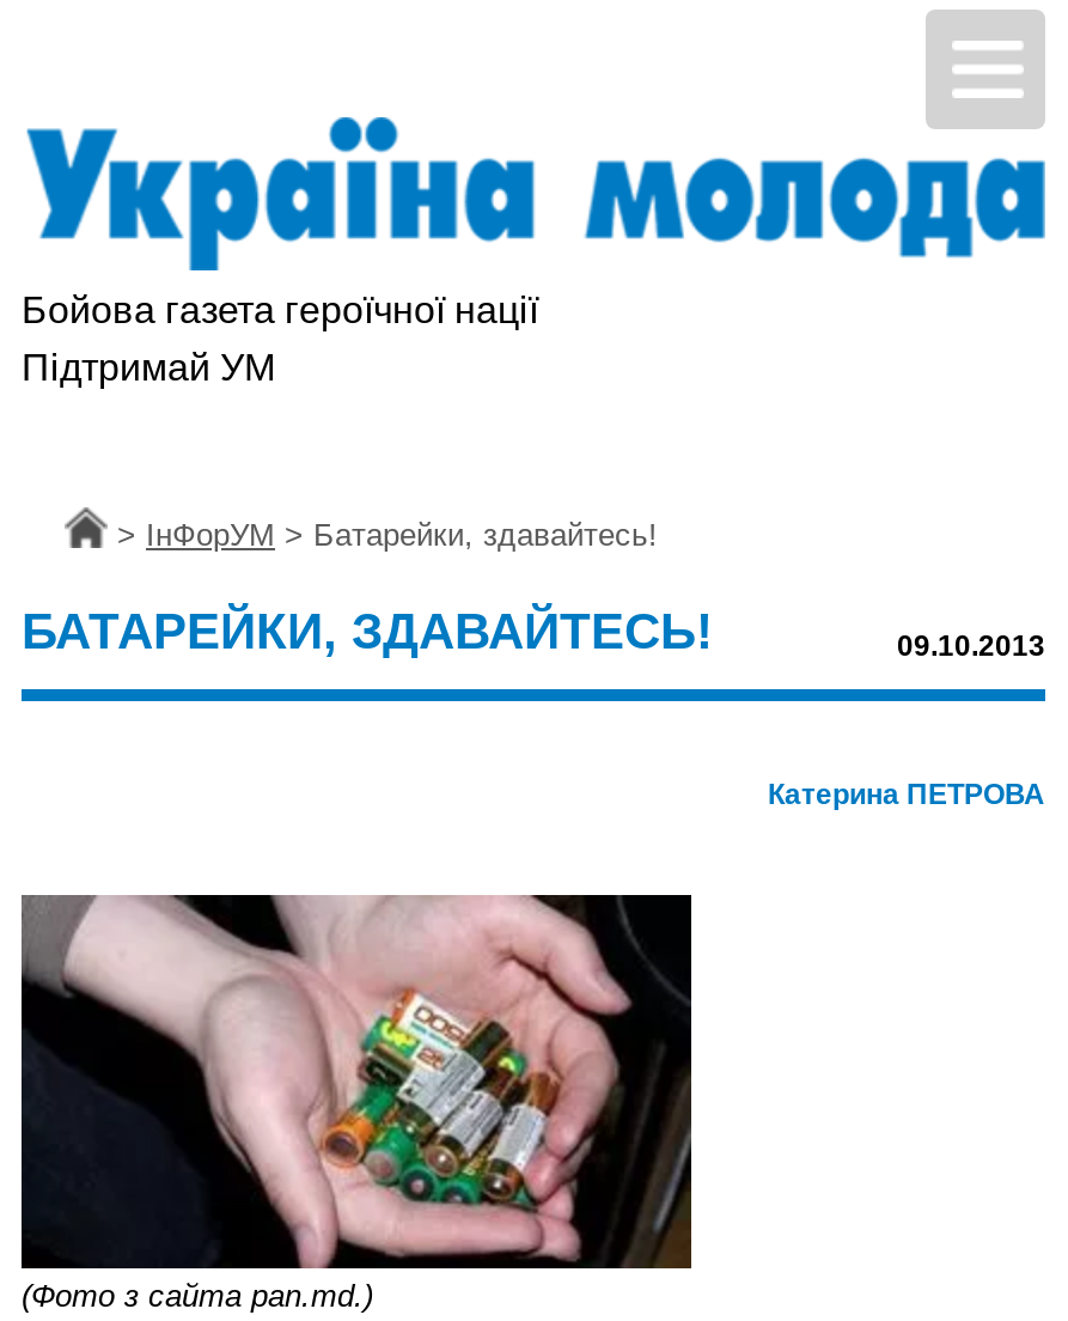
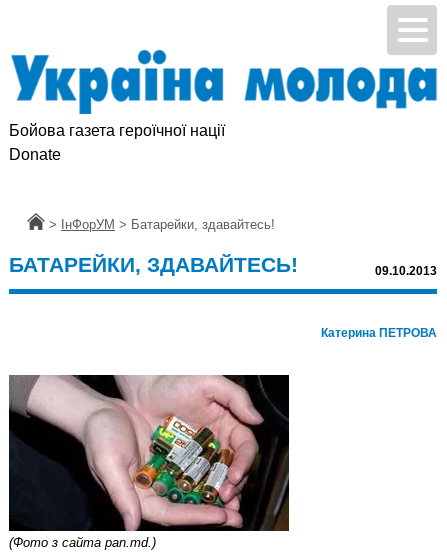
- Підтримай УМ
+ Donate
